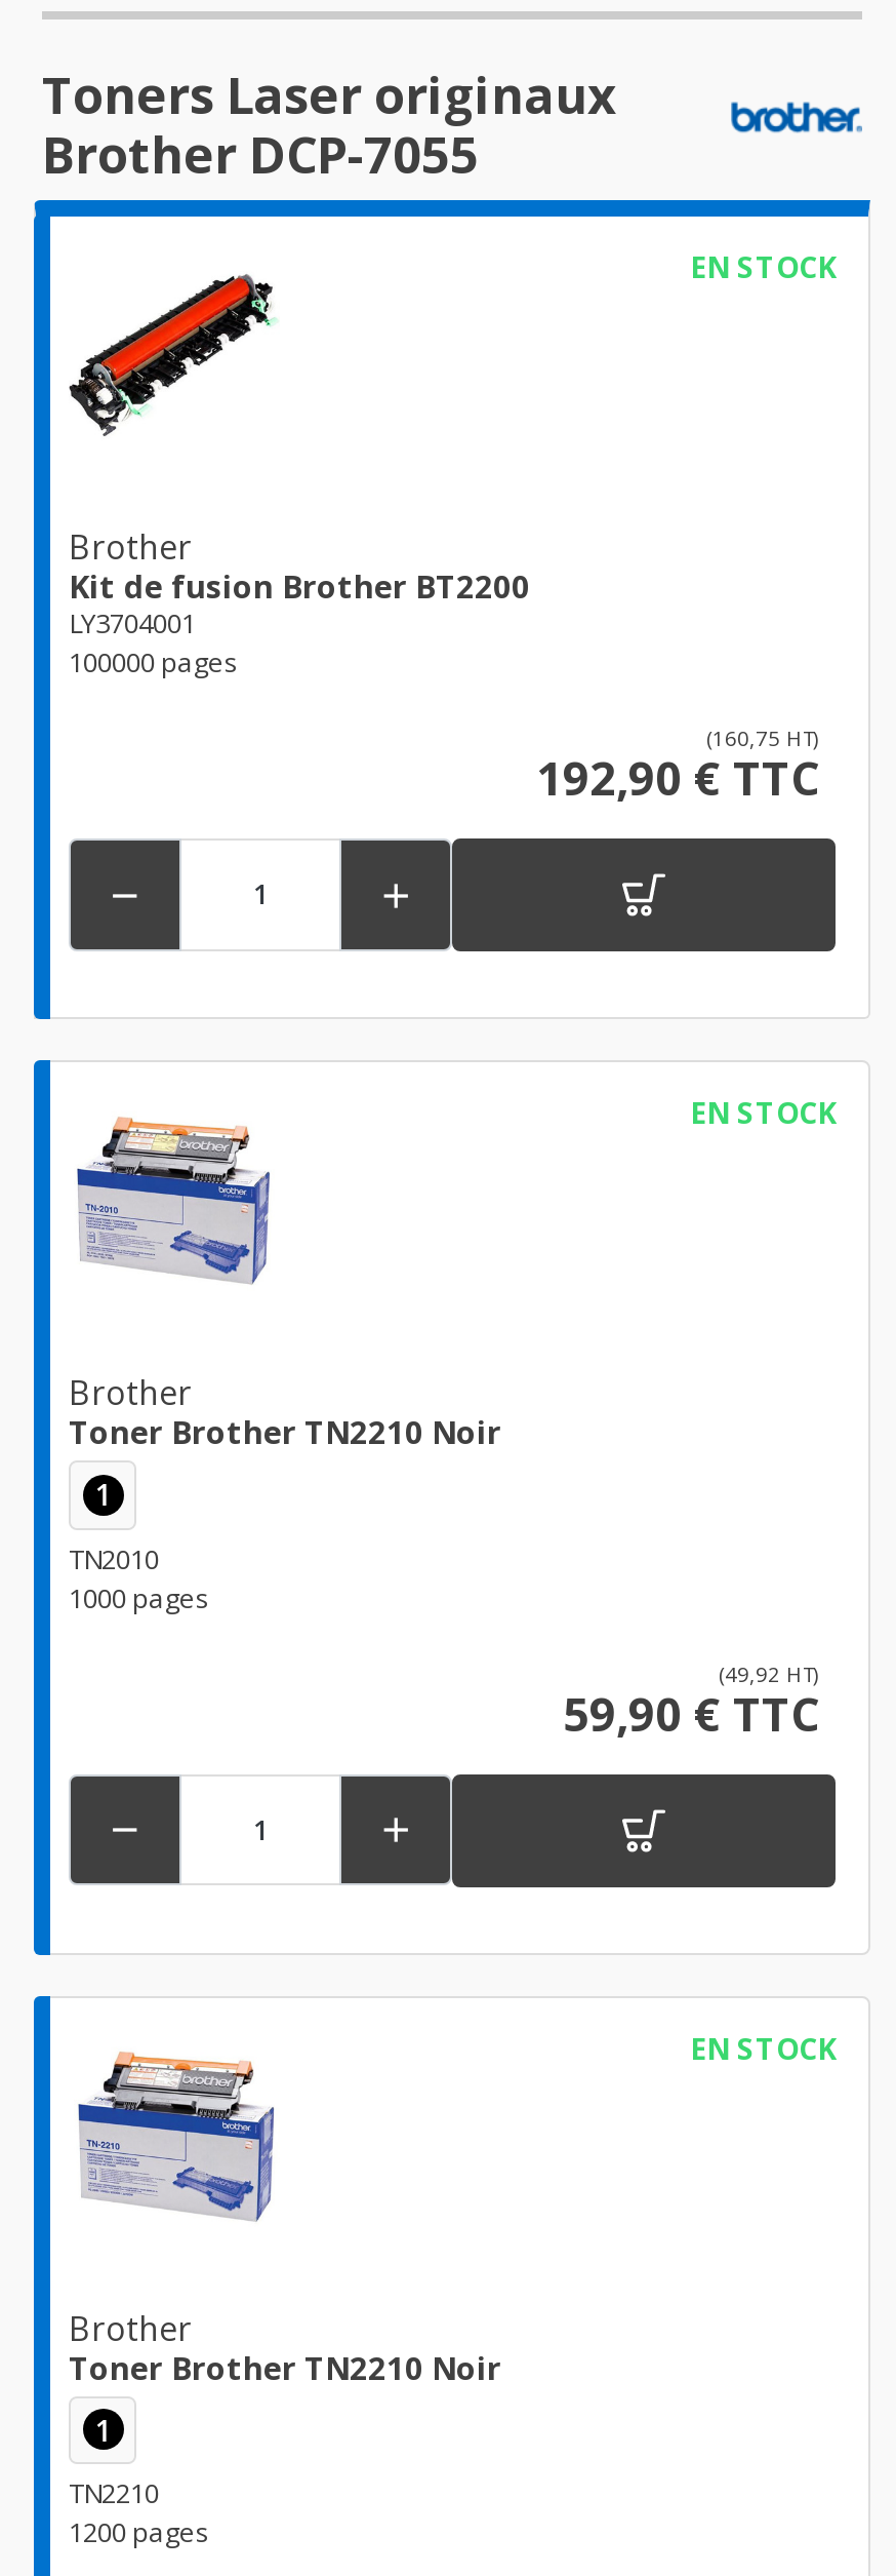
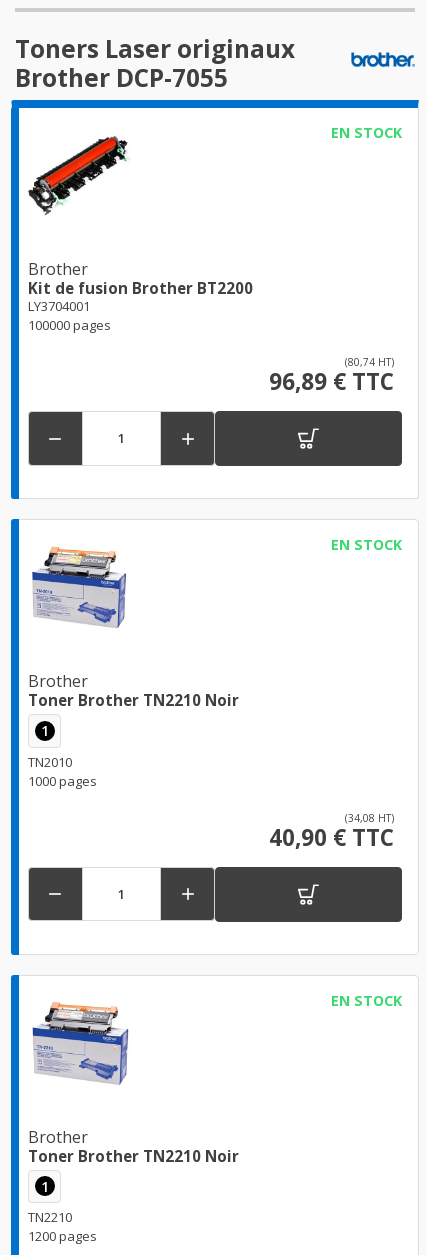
- (160,75 HT)
+ (80,74 HT)

- 192,90 € TTC
+ 96,89 € TTC

- (49,92 HT)
+ (34,08 HT)

- 59,90 € TTC
+ 40,90 € TTC
